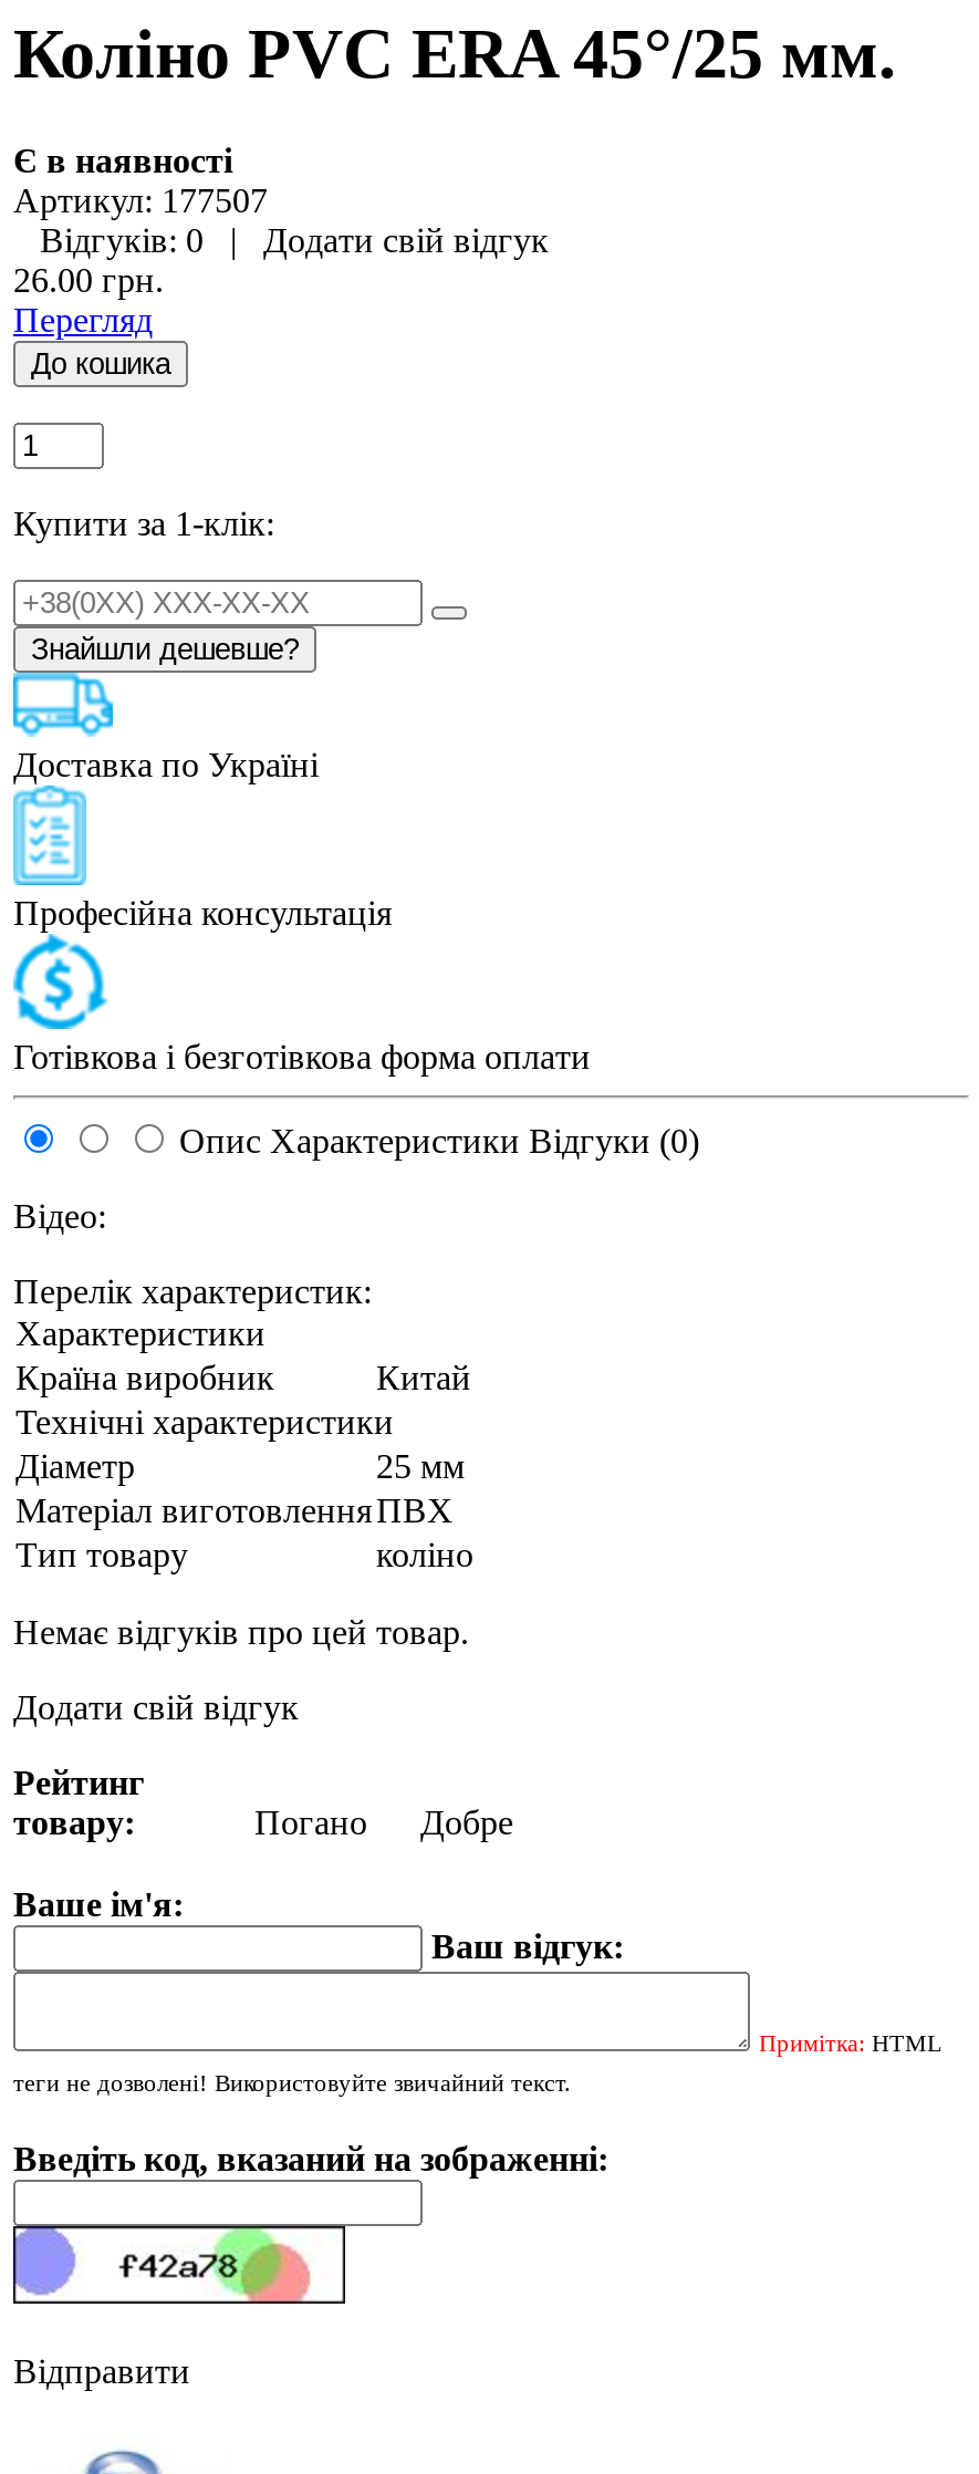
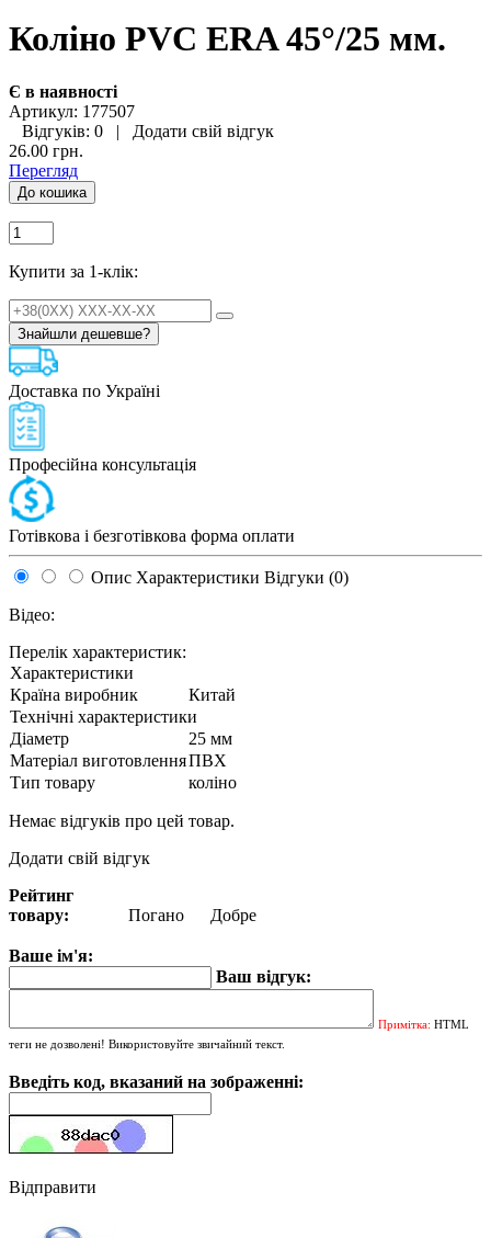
- [image]
+ [image]

- [image]
+ [image]
